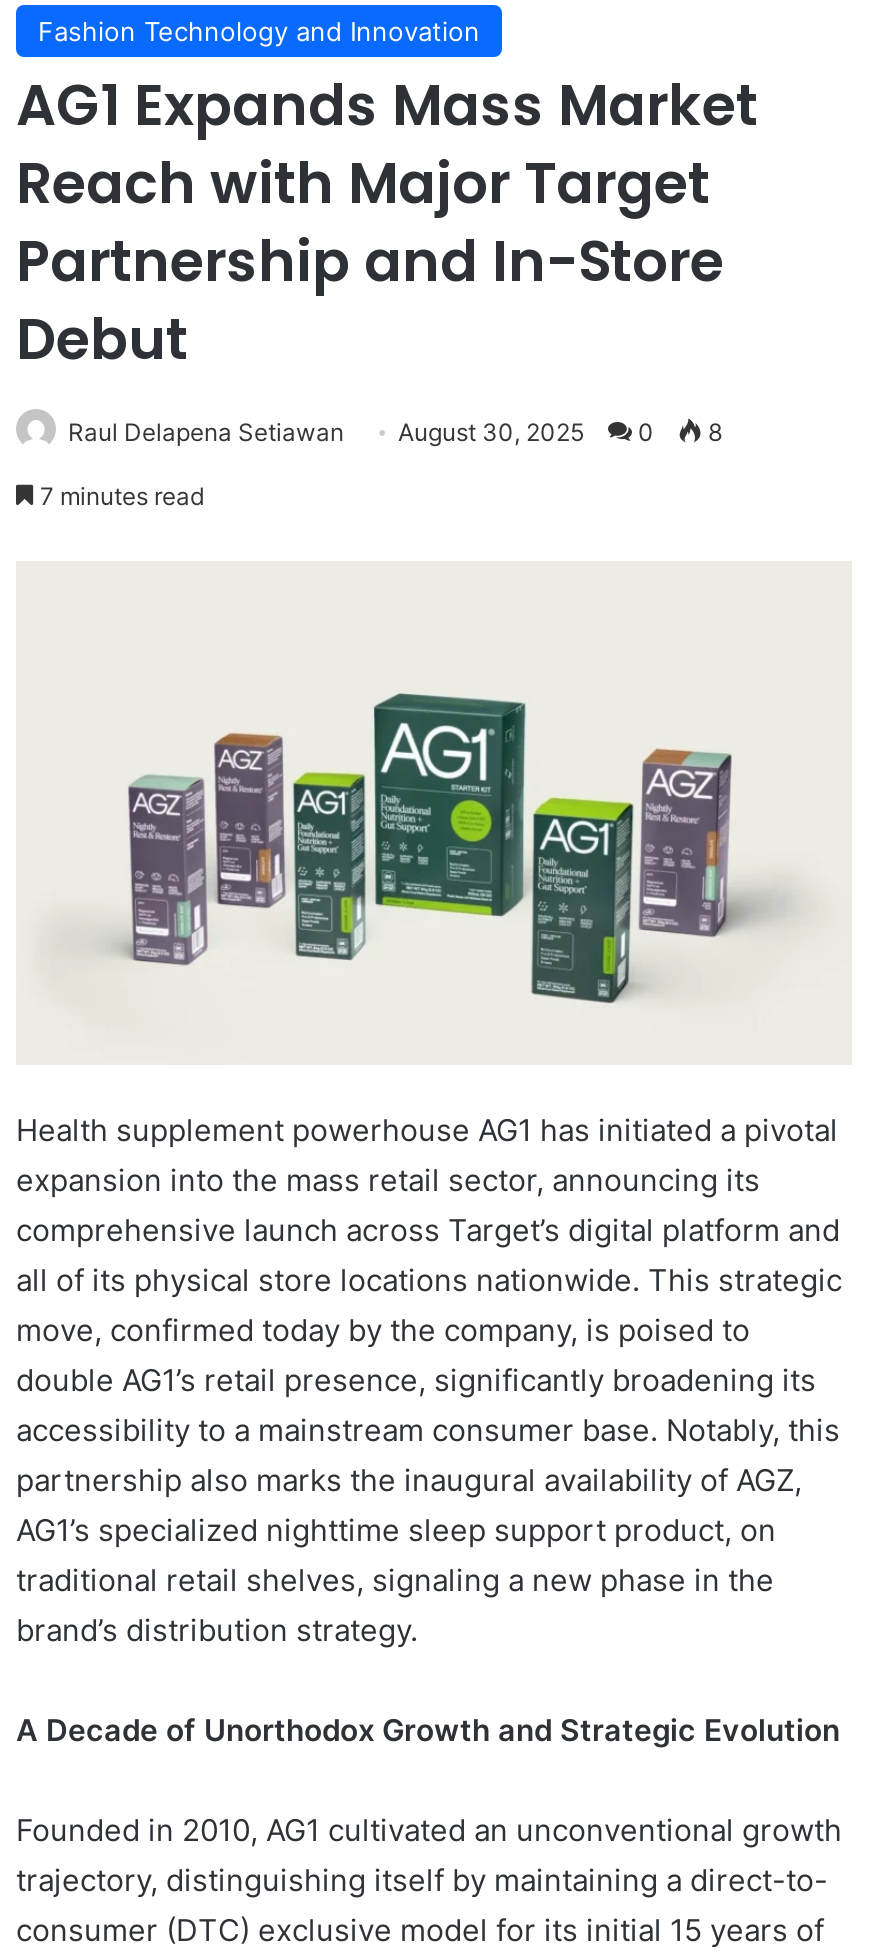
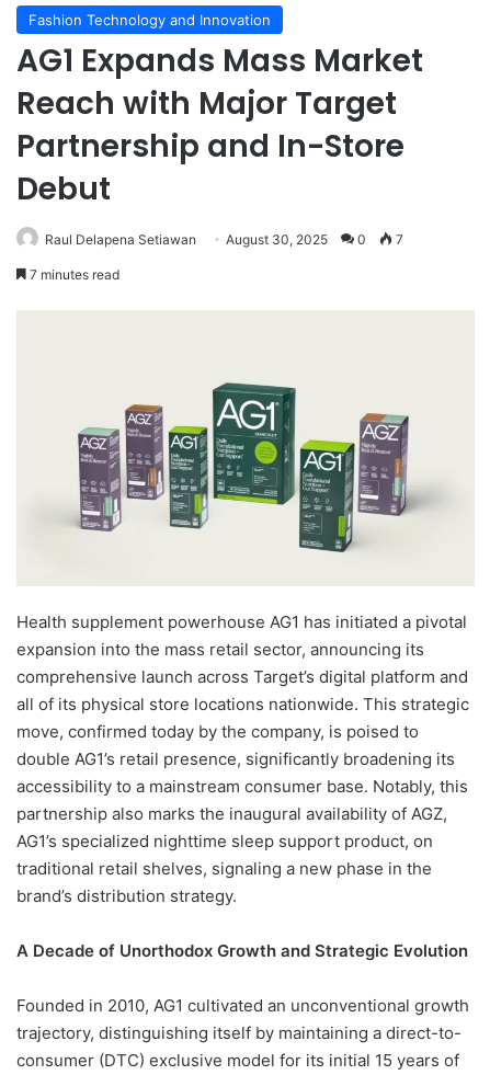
- Raul Delapena Setiawan August 30, 2025 0 8
+ Raul Delapena Setiawan August 30, 2025 0 7
